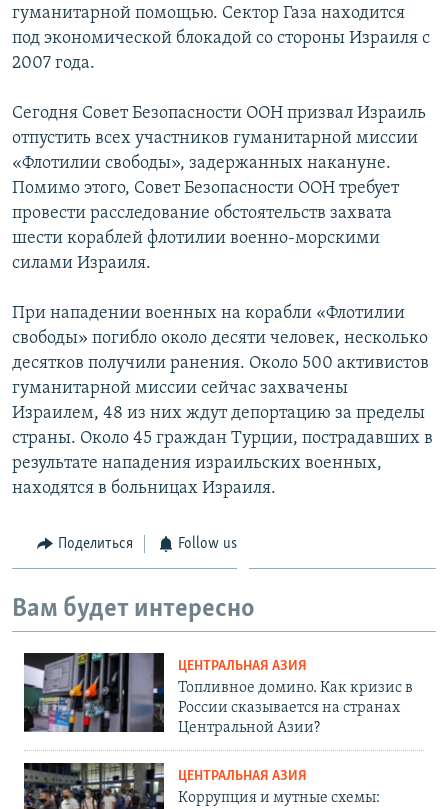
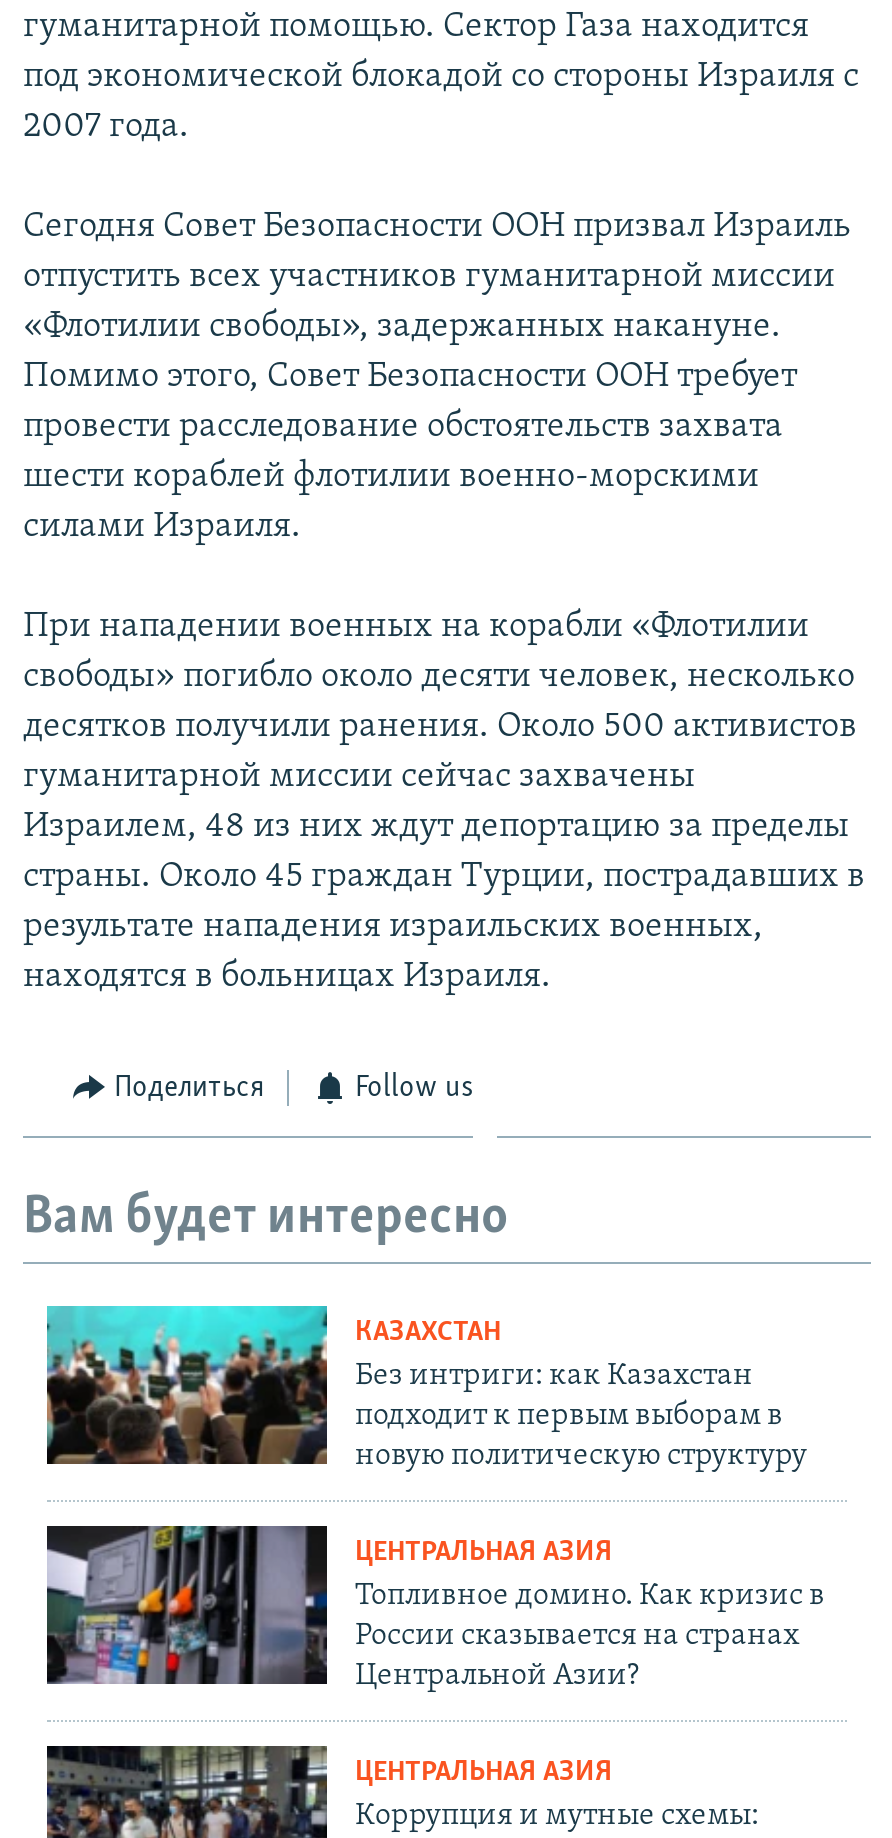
+ [image]
+ КАЗАХСТАН
+ Без интриги: как Казахстан
+ подходит к первым выборам в
+ новую политическую структуру
